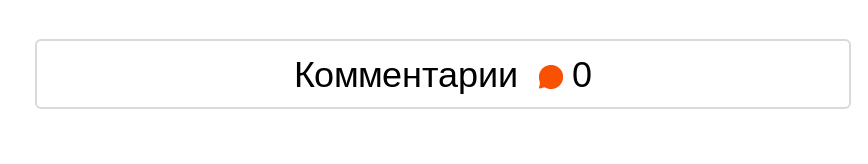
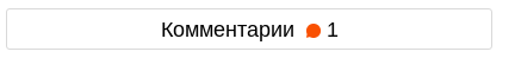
- Комментарии 0
+ Комментарии 1
